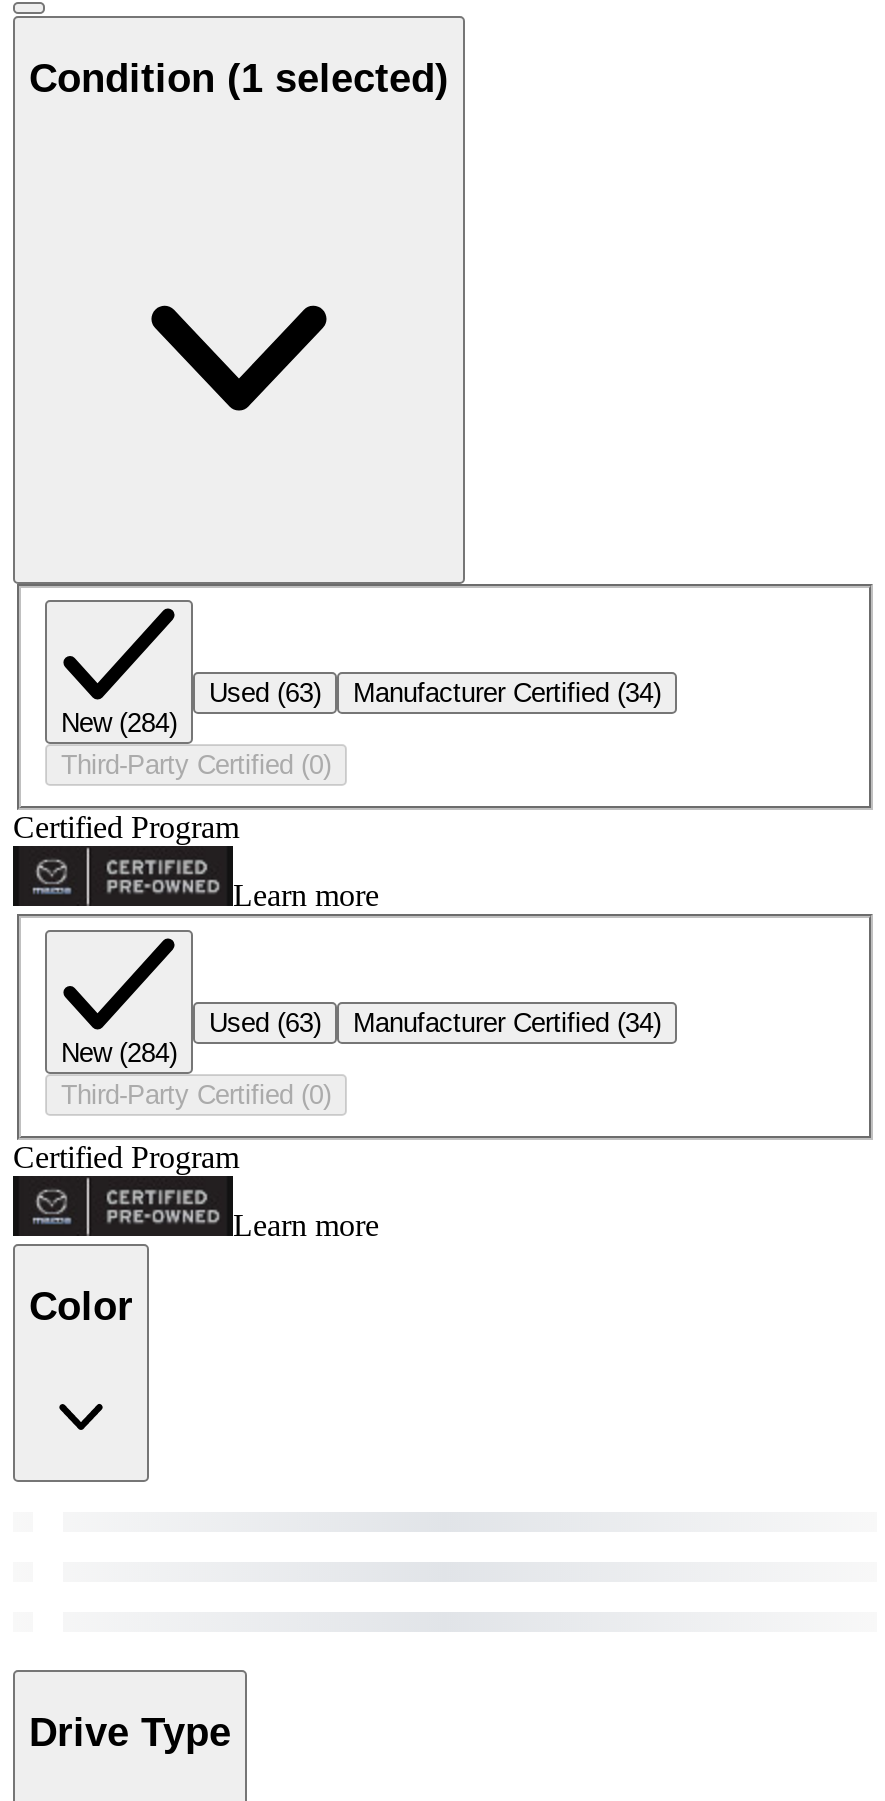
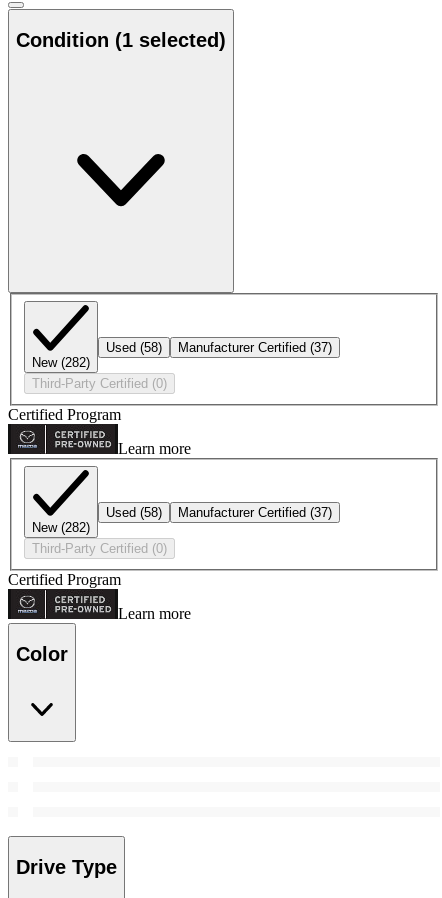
- Used (63)
+ Used (58)

- Manufacturer Certified (34)
+ Manufacturer Certified (37)

- New (284)
+ New (282)

- Used (63)
+ Used (58)

- Manufacturer Certified (34)
+ Manufacturer Certified (37)

- New (284)
+ New (282)
